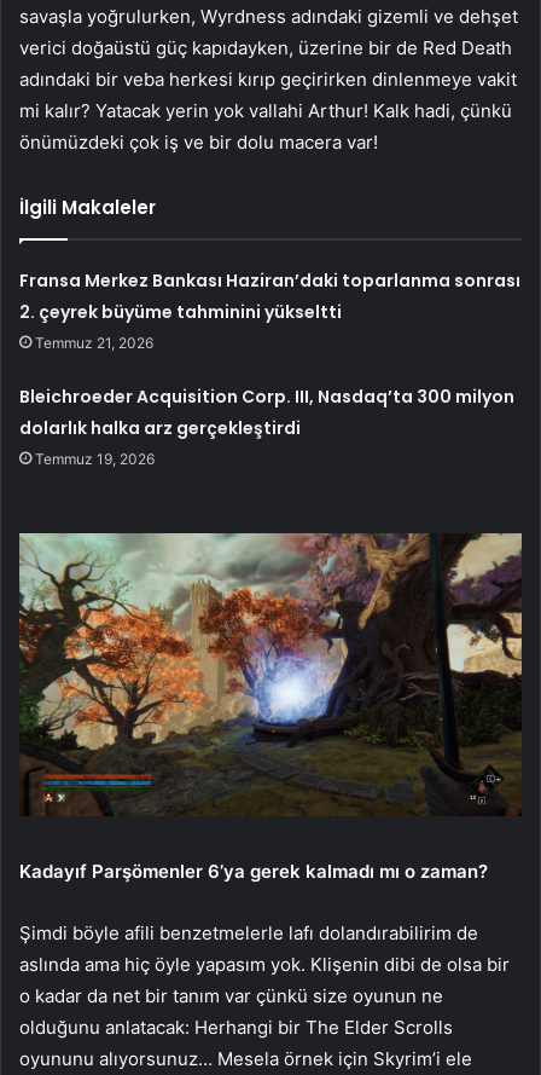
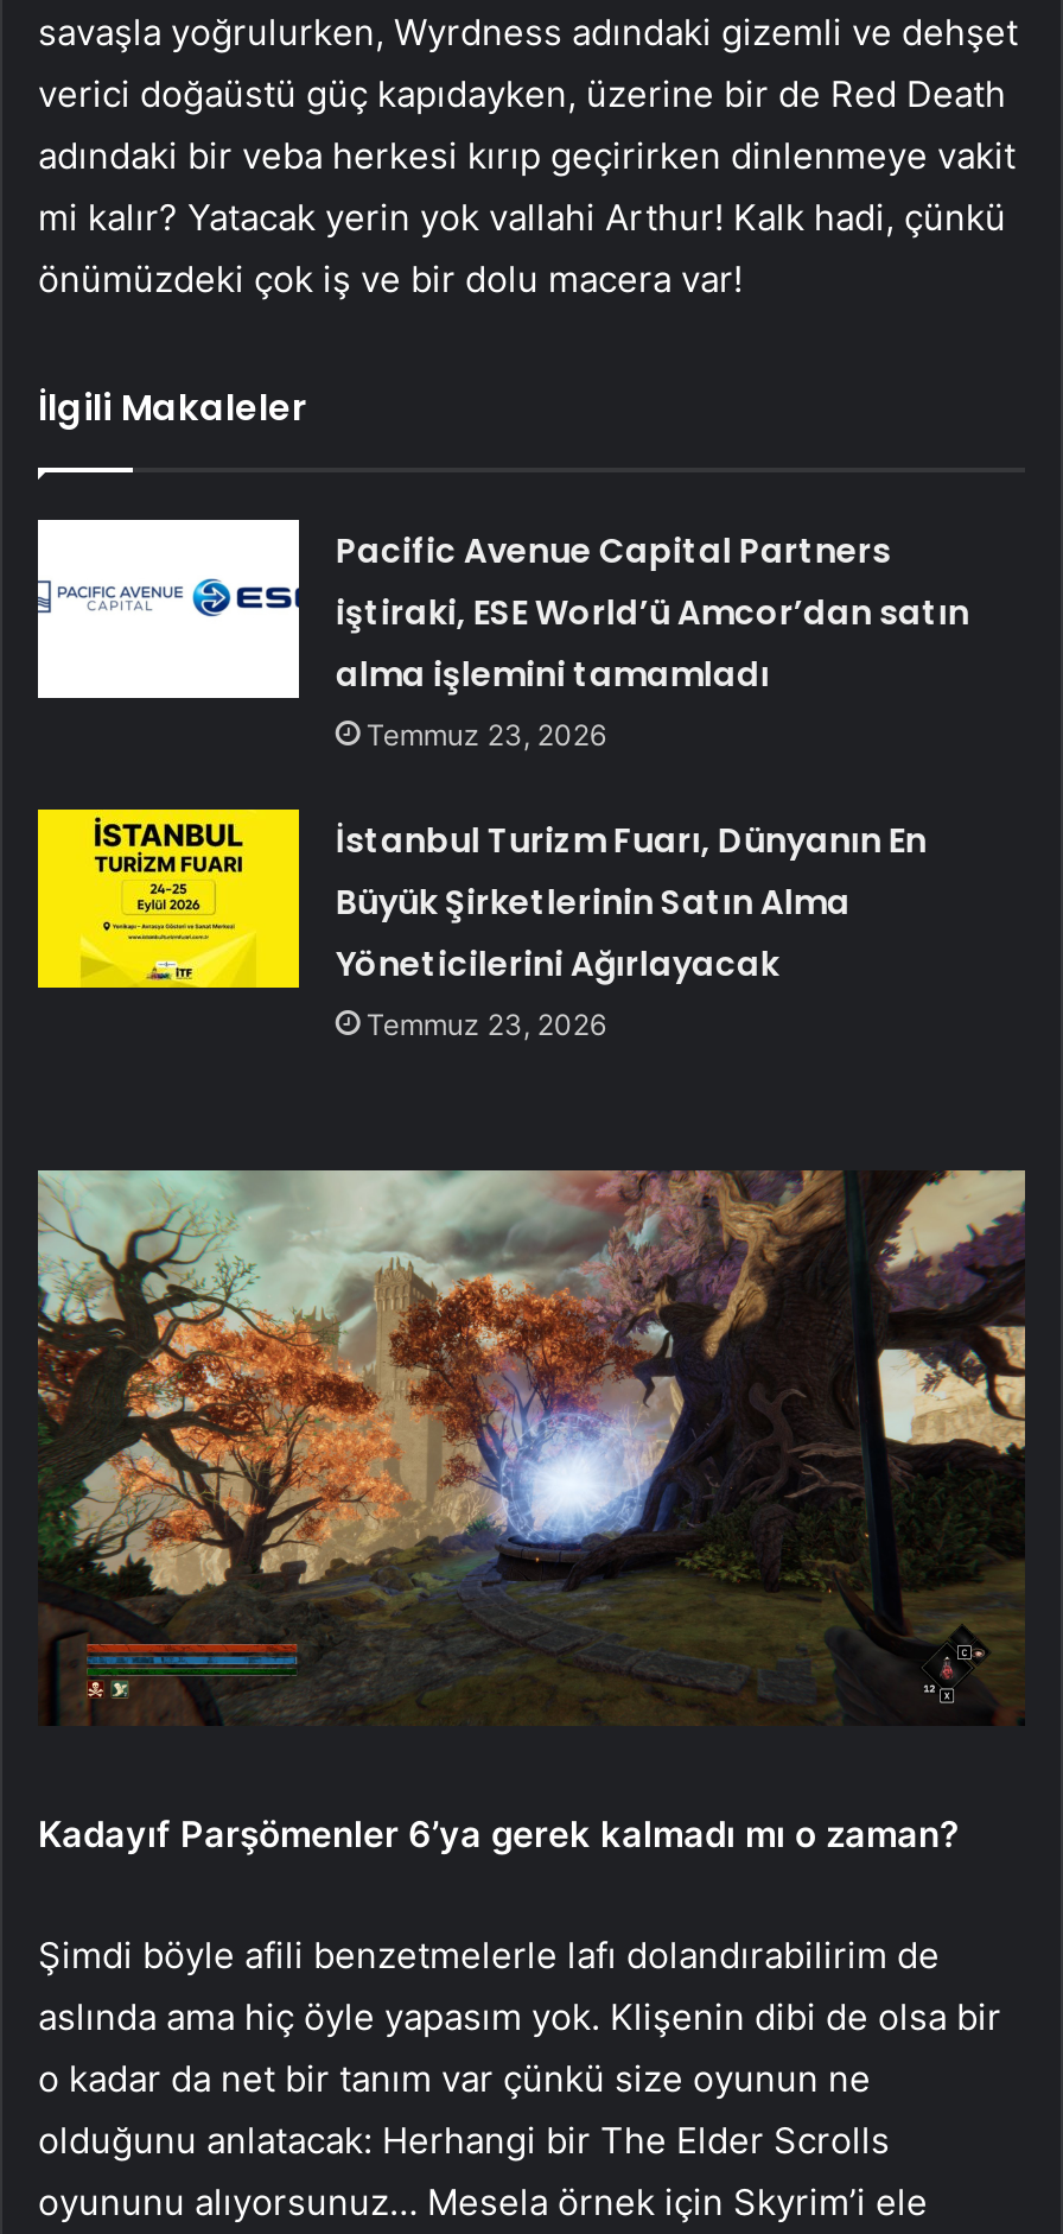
- Fransa Merkez Bankası Haziran’daki toparlanma sonrası
- 2. çeyrek büyüme tahminini yükseltti
- Temmuz 21, 2026
+ Pacific Avenue Capital Partners
+ iştiraki, ESE World’ü Amcor’dan satın
+ alma işlemini tamamladı
+ Temmuz 23, 2026

- Bleichroeder Acquisition Corp. III, Nasdaq’ta 300 milyon
- dolarlık halka arz gerçekleştirdi
- Temmuz 19, 2026
+ İstanbul Turizm Fuarı, Dünyanın En
+ Büyük Şirketlerinin Satın Alma
+ Yöneticilerini Ağırlayacak
+ Temmuz 23, 2026
